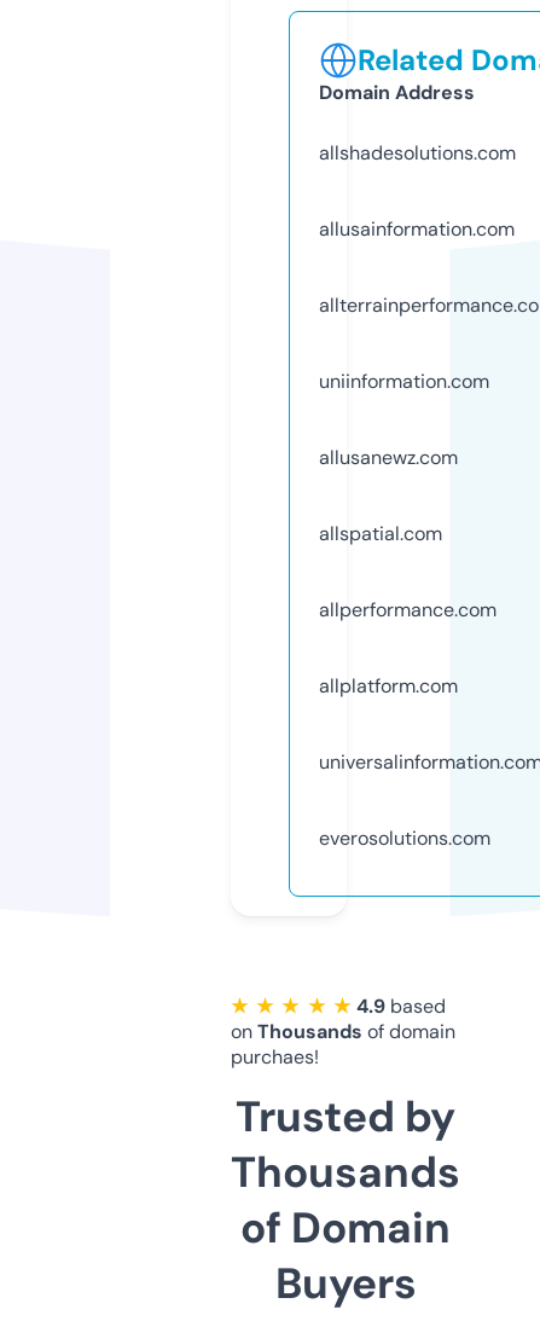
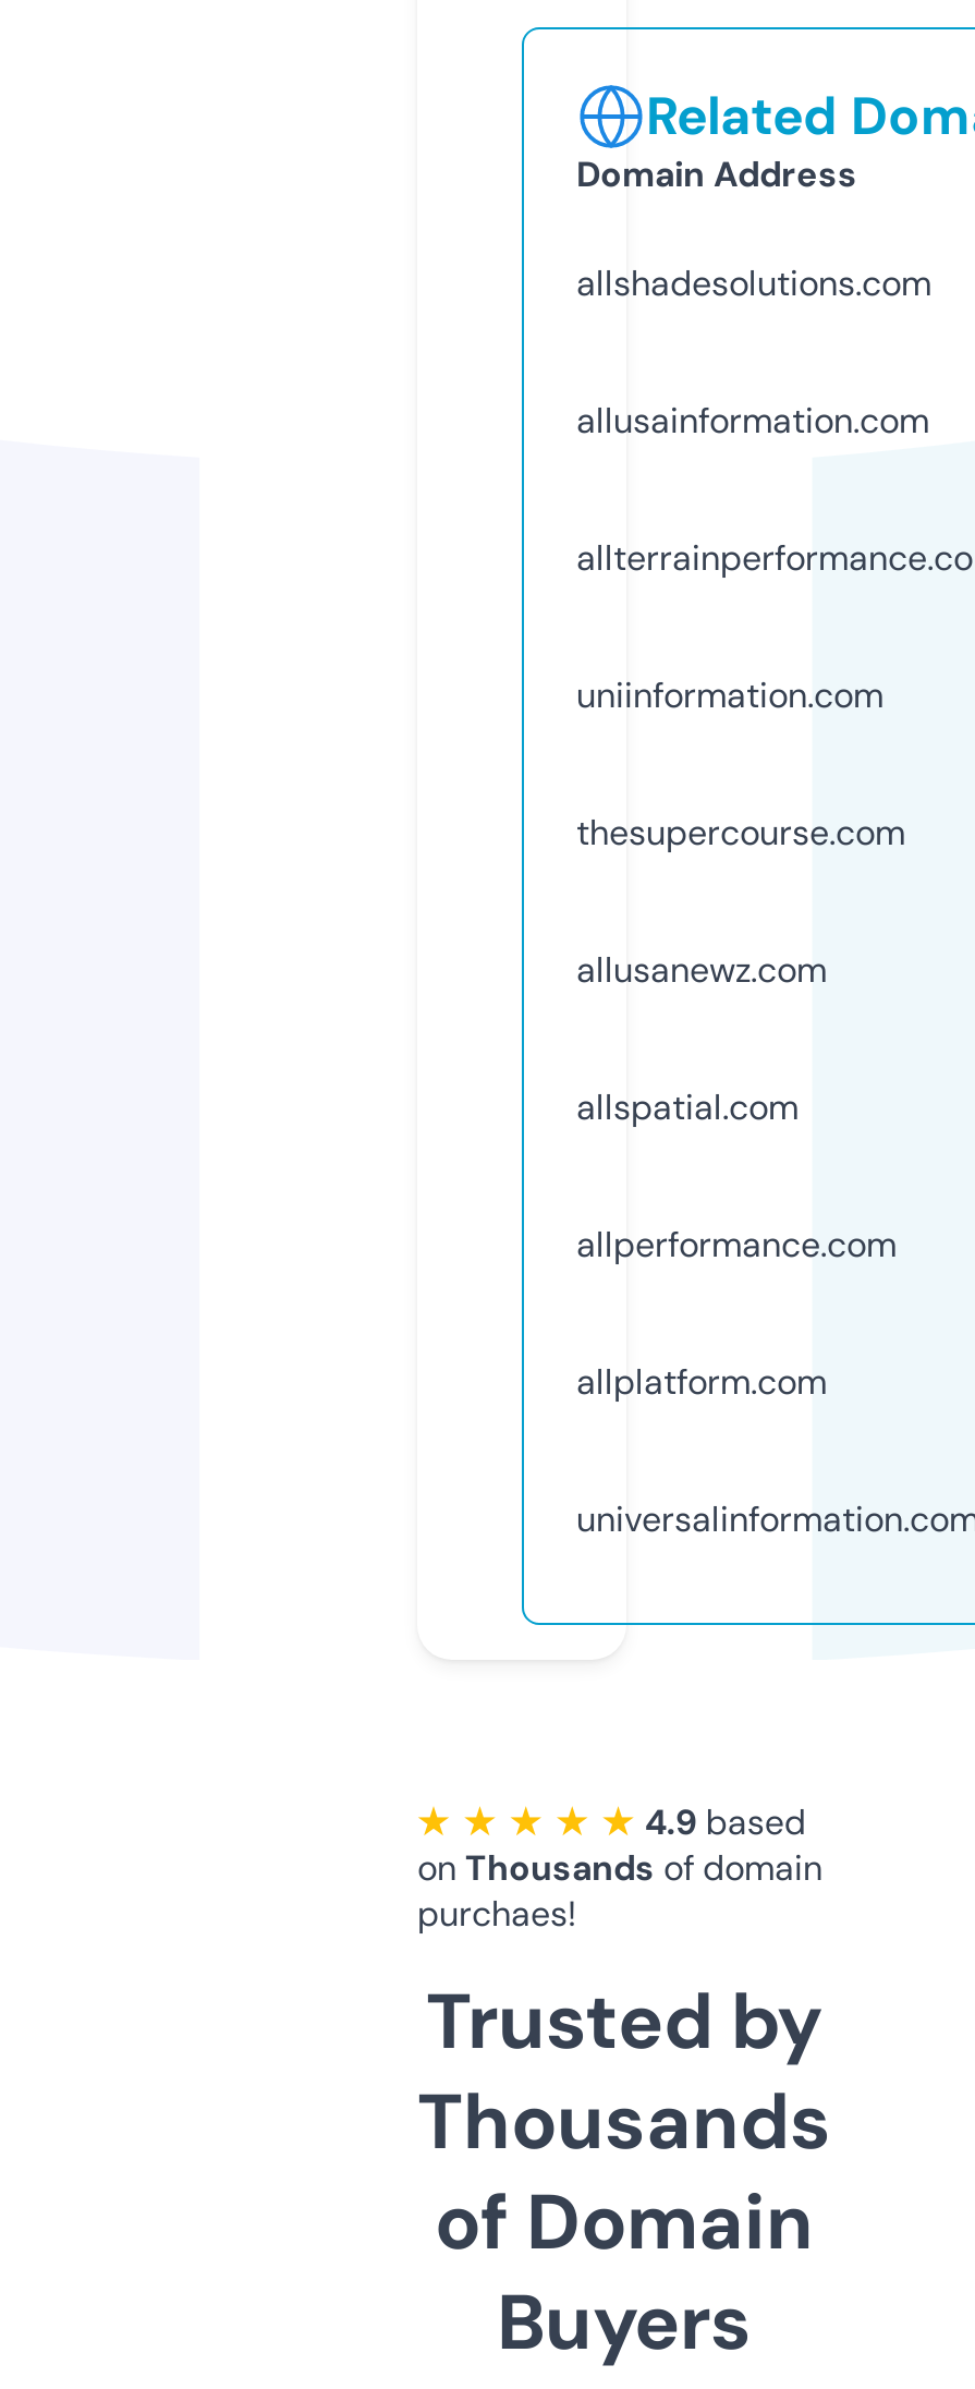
+ thesupercourse.com

moved down: allusanewz.com | allspatial.com | allperformance.com | allplatform.com

- everosolutions.com
